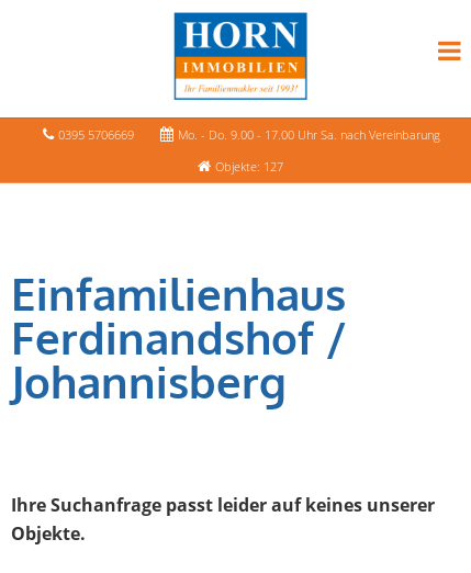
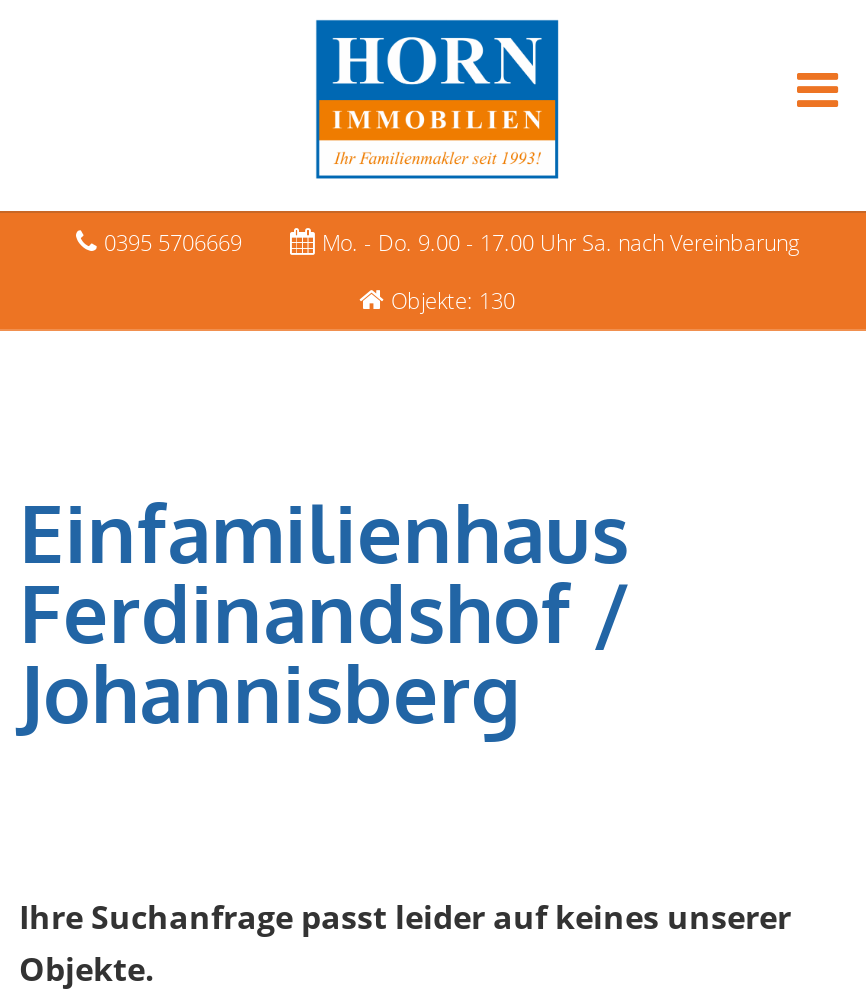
- Objekte: 127
+ Objekte: 130
